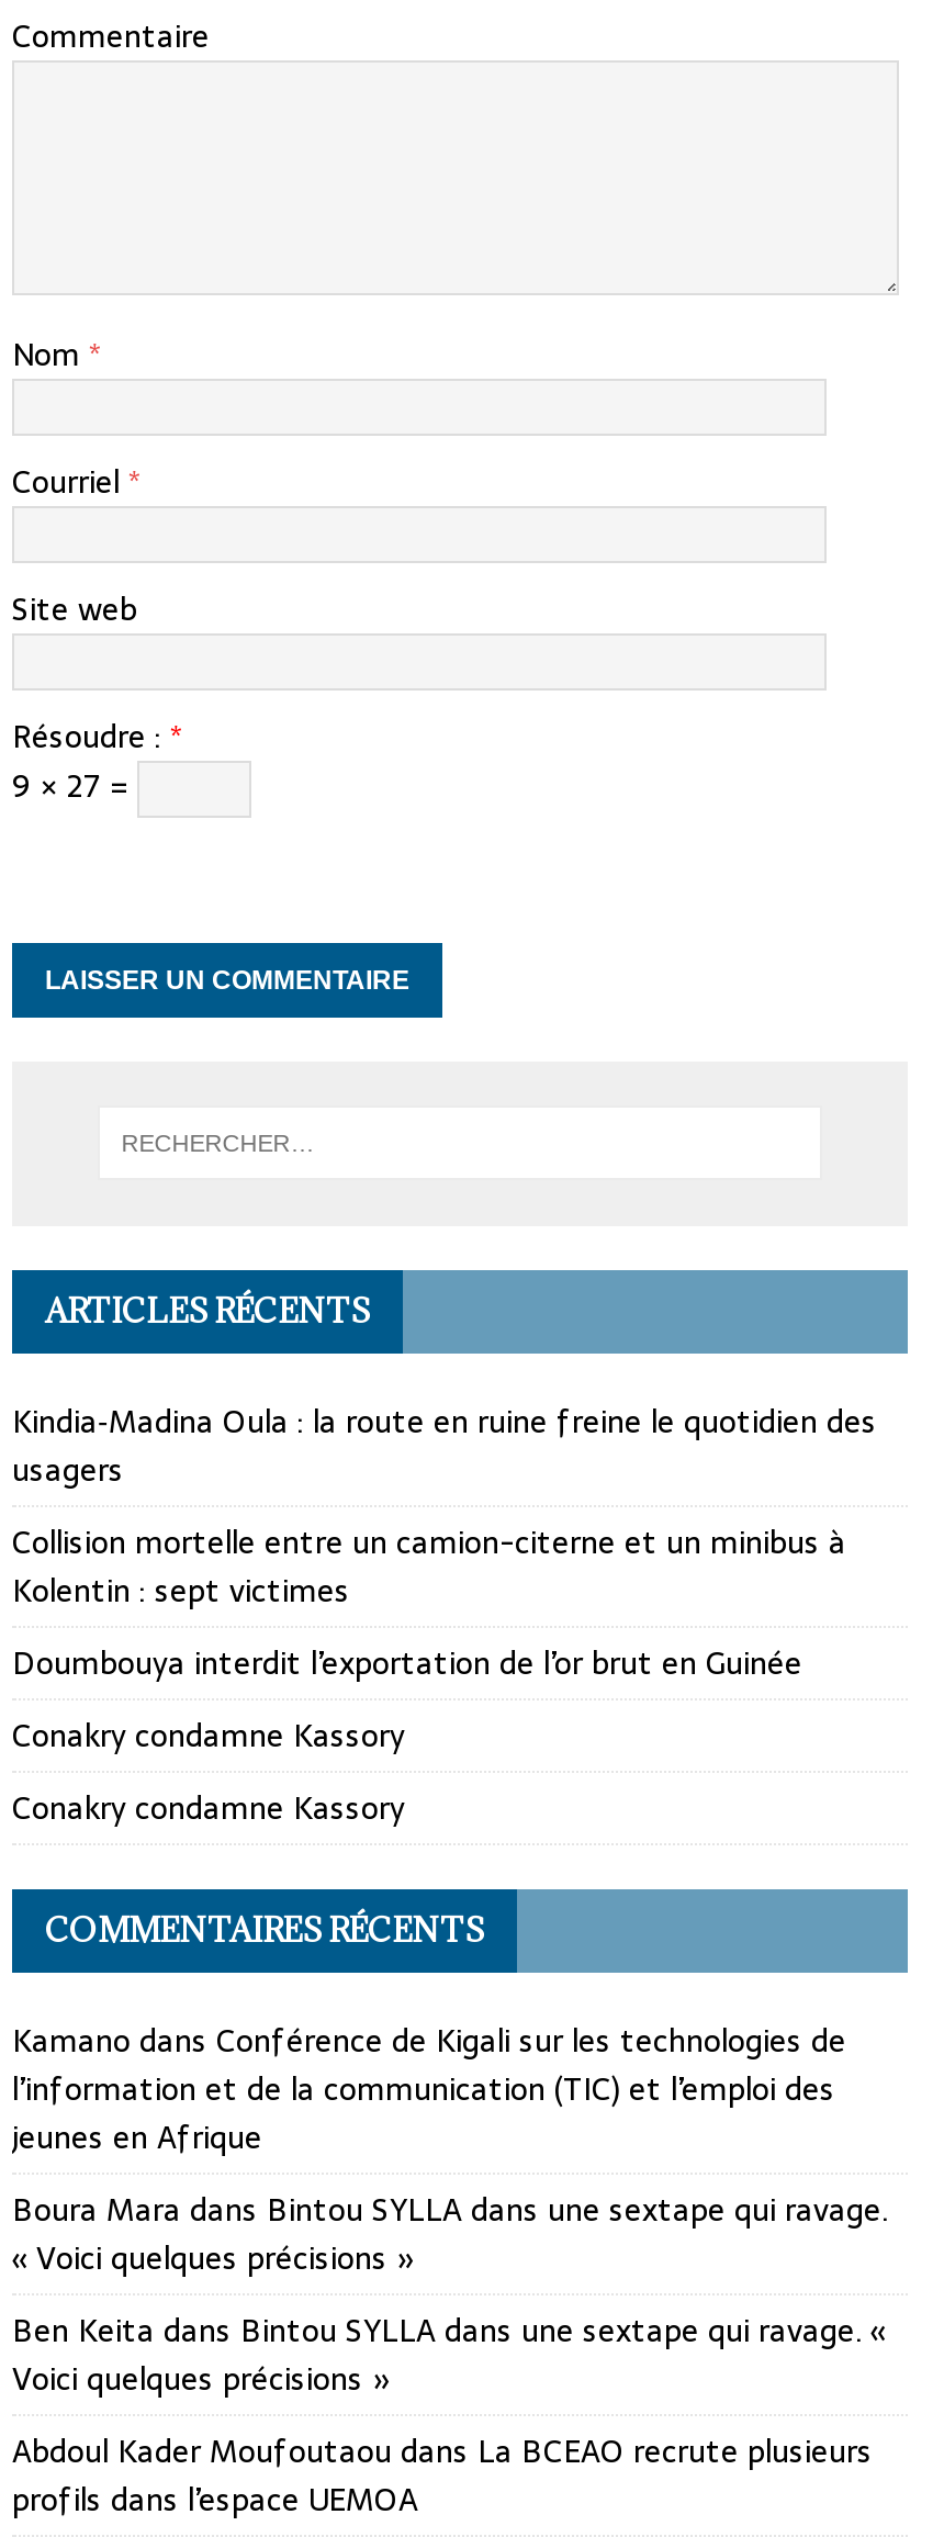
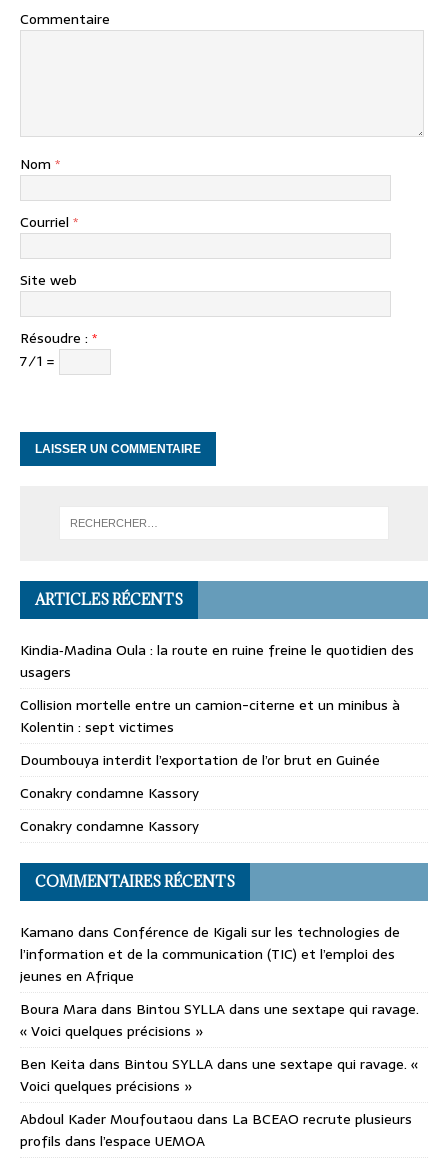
- 9 × 27 =
+ 7 ⁄ 1 =
